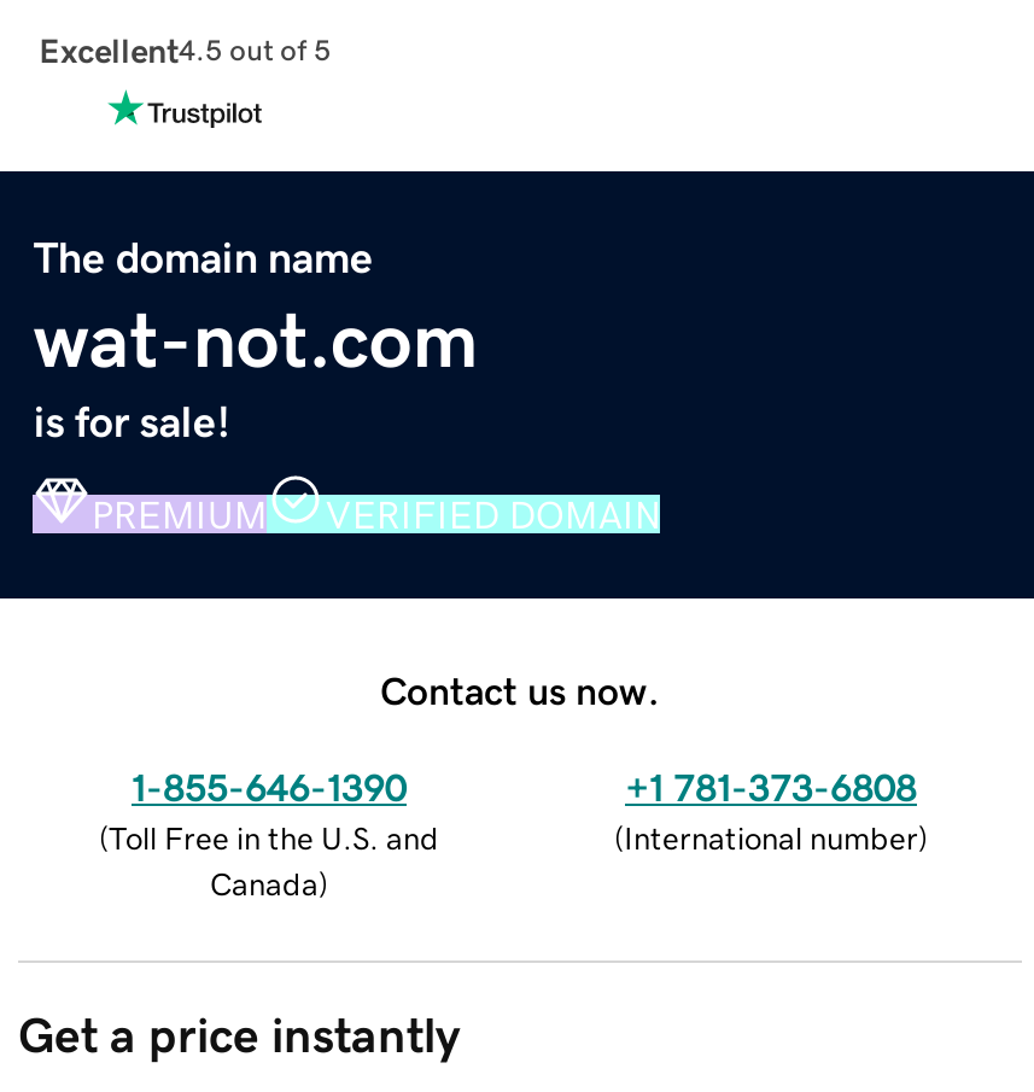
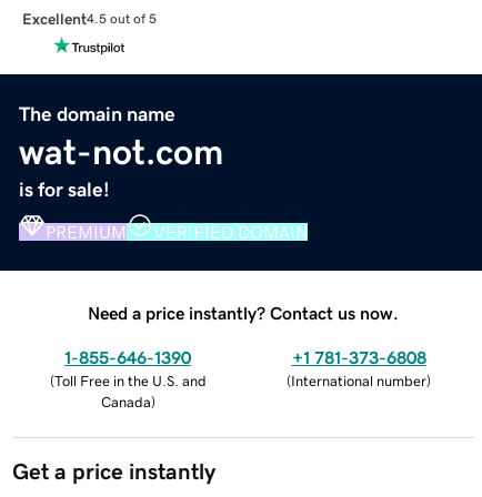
- Contact us now.
+ Need a price instantly? Contact us now.
